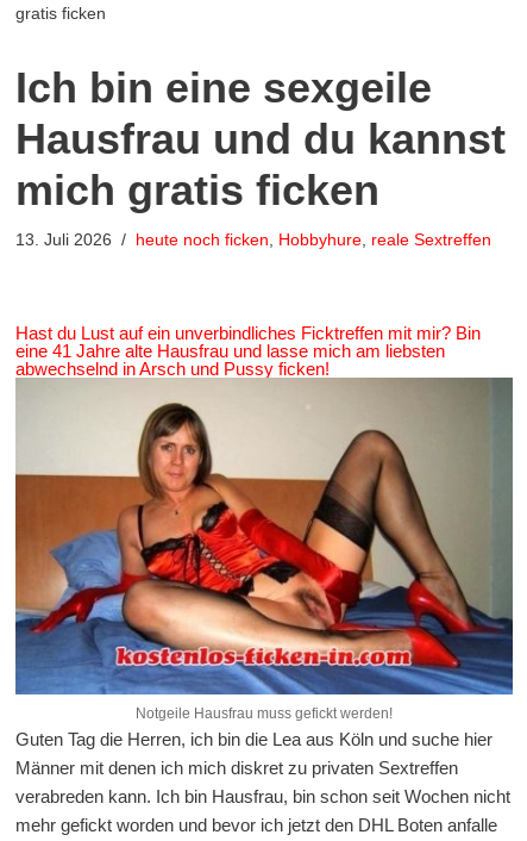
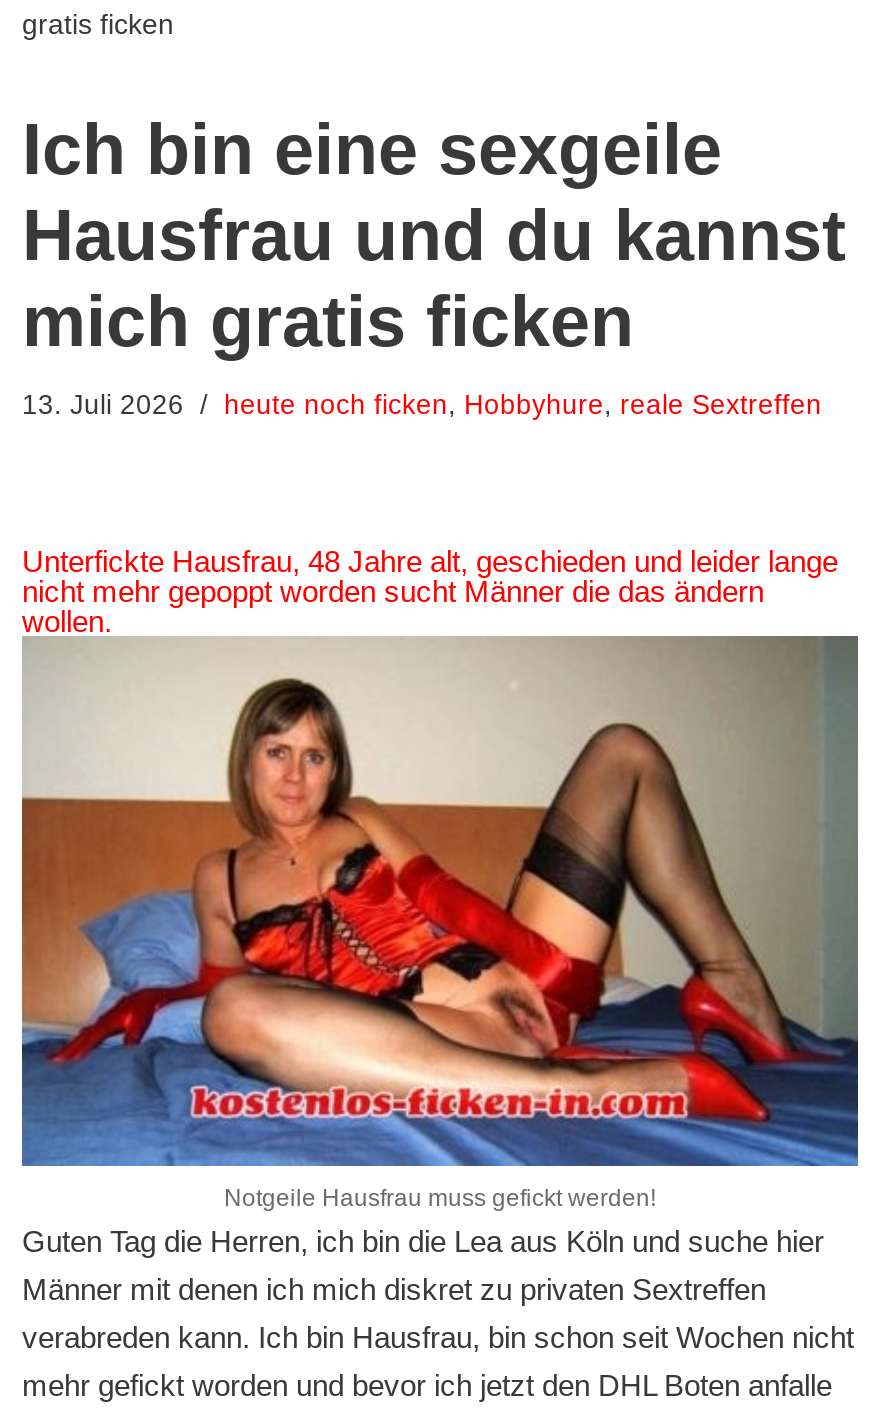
- Hast du Lust auf ein unverbindliches Ficktreffen mit mir? Bin
- eine 41 Jahre alte Hausfrau und lasse mich am liebsten
- abwechselnd in Arsch und Pussy ficken!
+ Unterfickte Hausfrau, 48 Jahre alt, geschieden und leider lange
+ nicht mehr gepoppt worden sucht Männer die das ändern
+ wollen.
